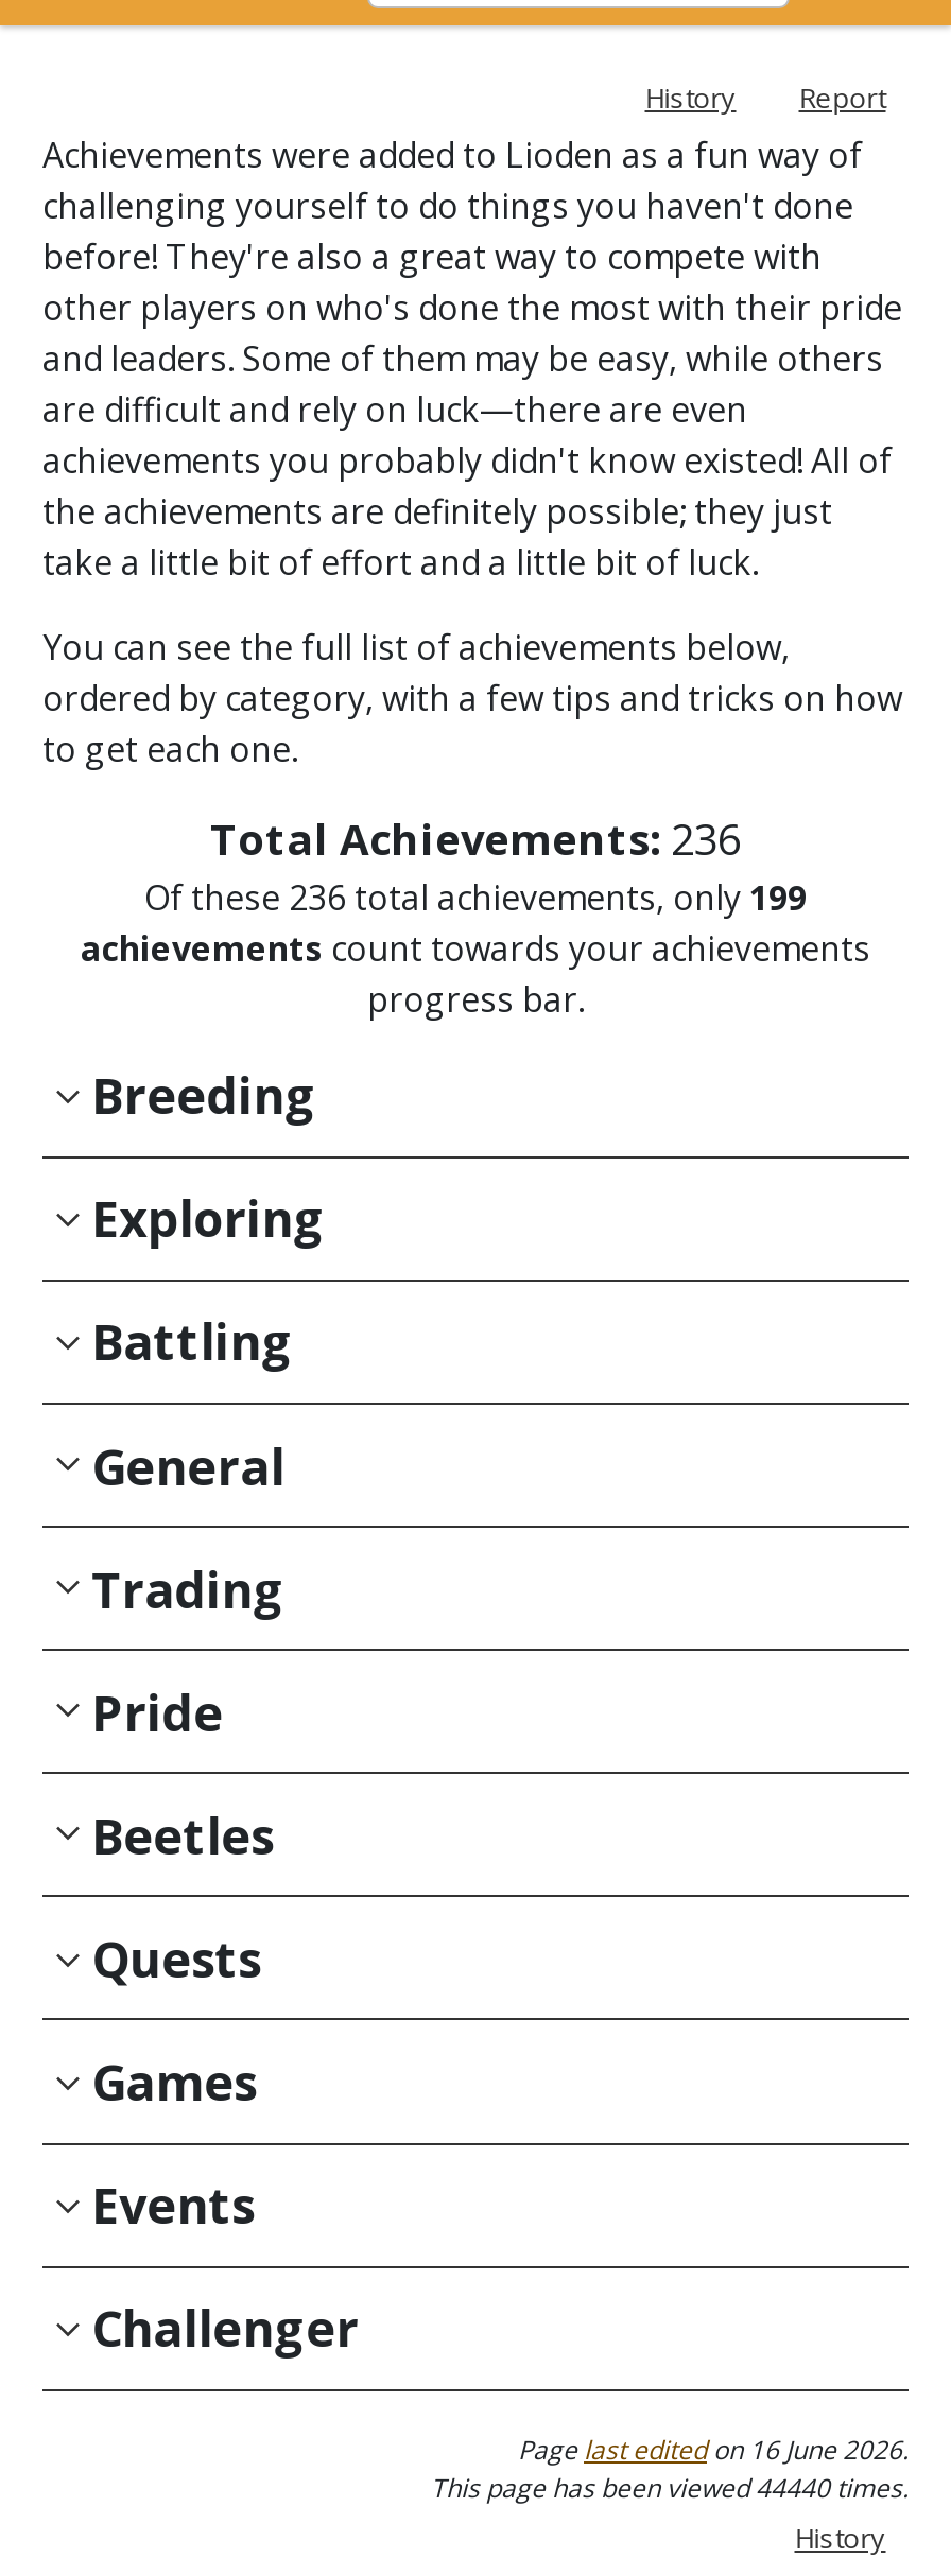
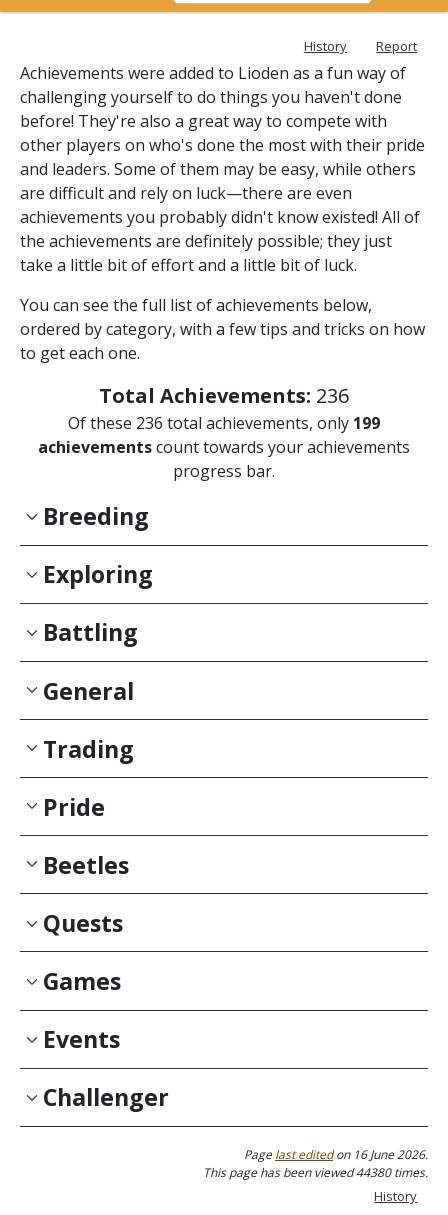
- This page has been viewed 44440 times.
+ This page has been viewed 44380 times.
